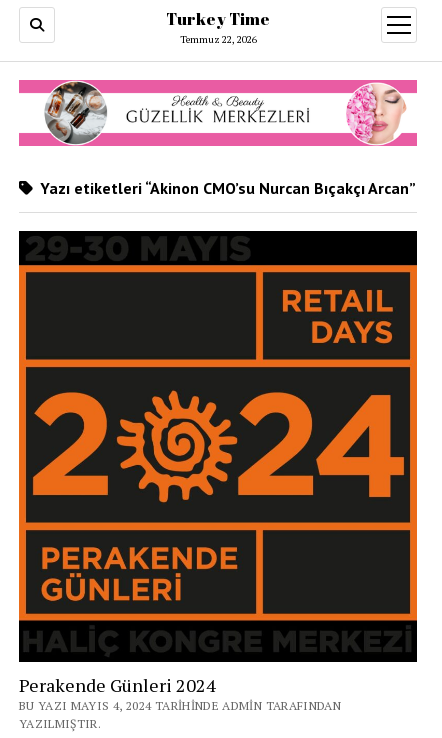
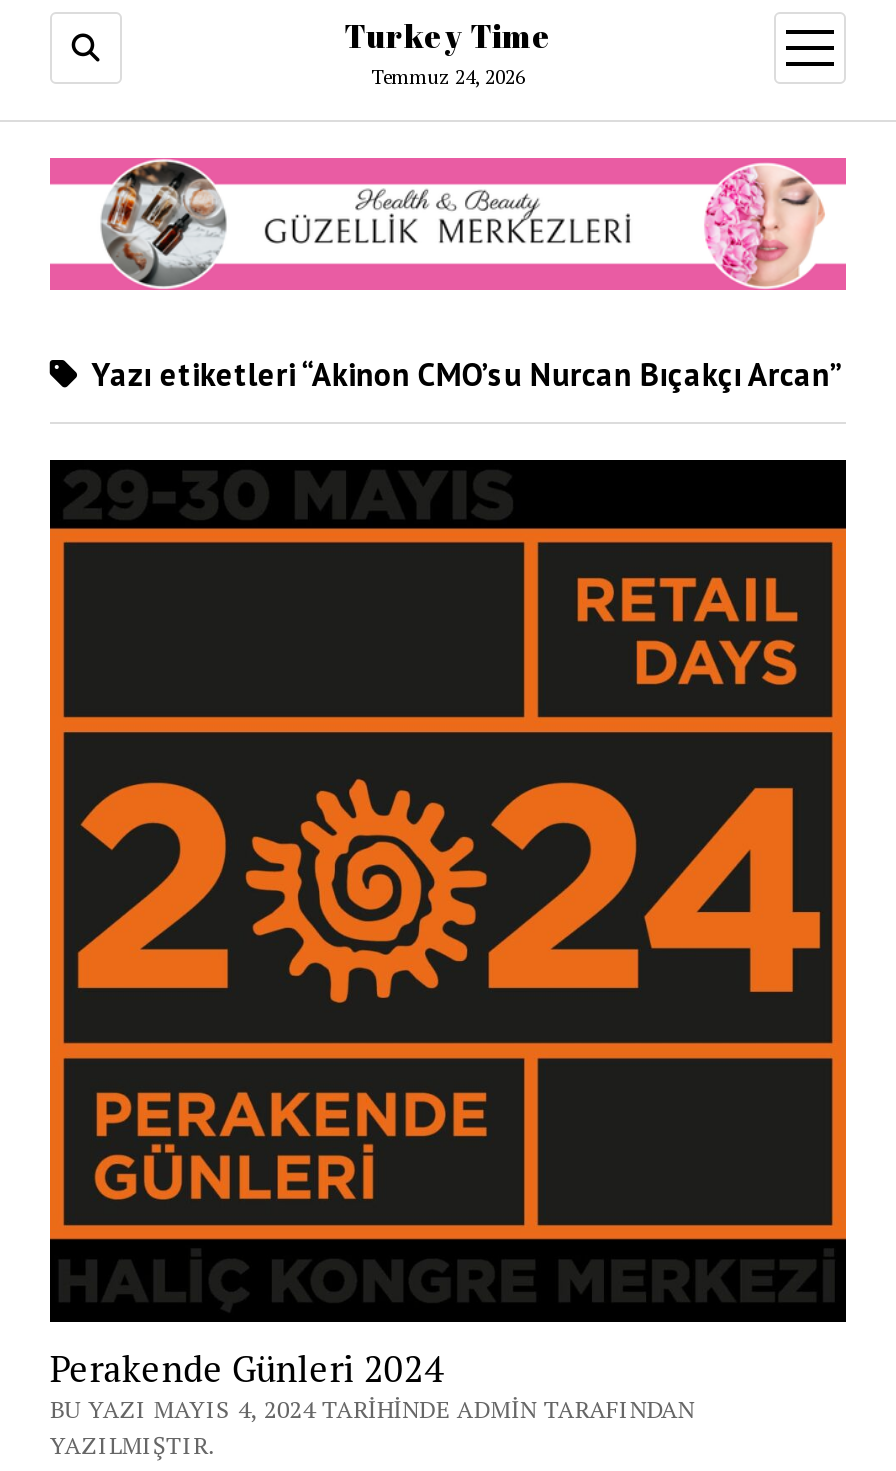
- Temmuz 22, 2026
+ Temmuz 24, 2026
